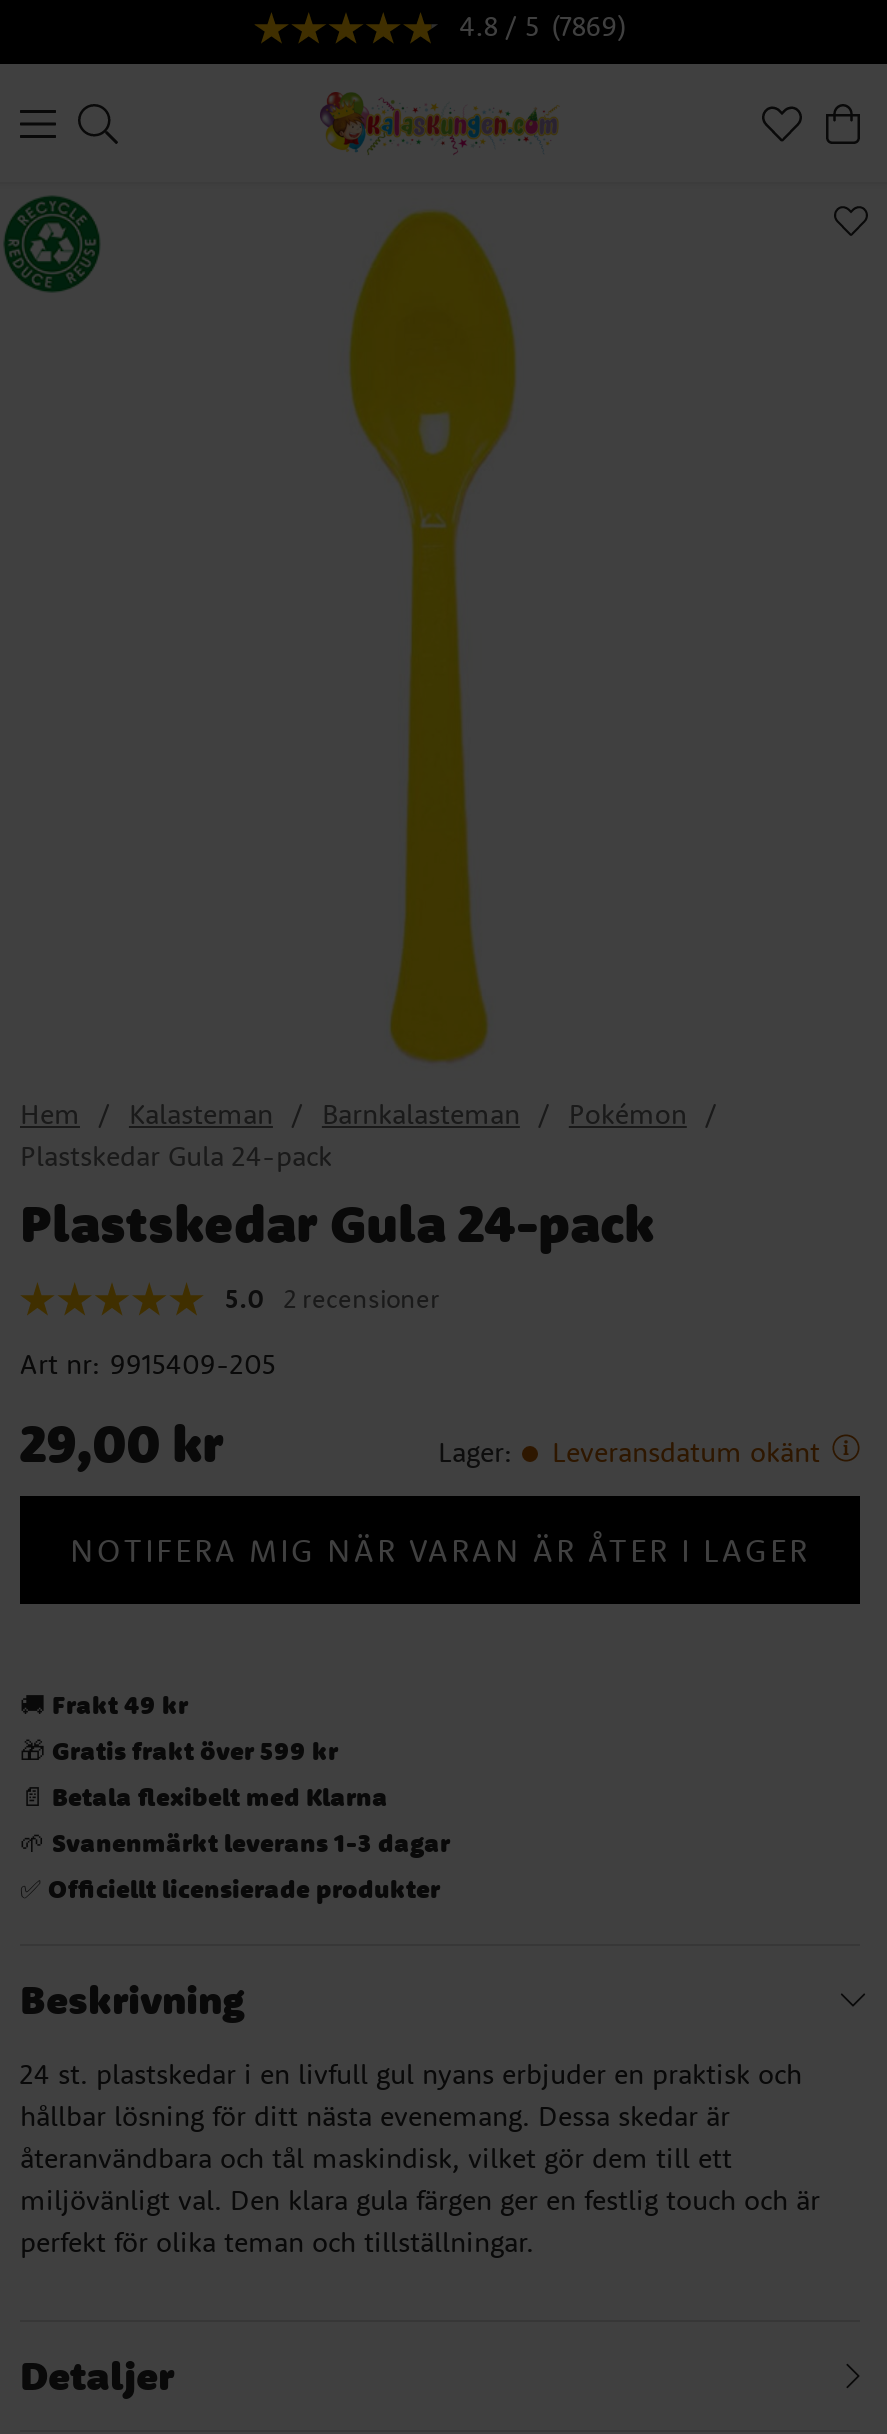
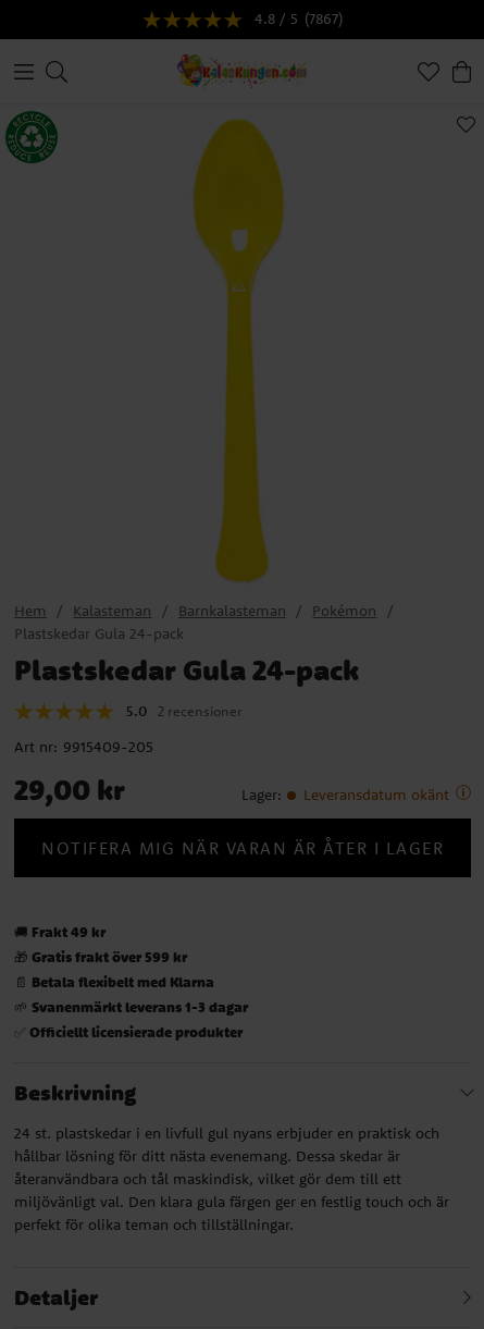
- 4.8 / 5 (7869)
+ 4.8 / 5 (7867)
